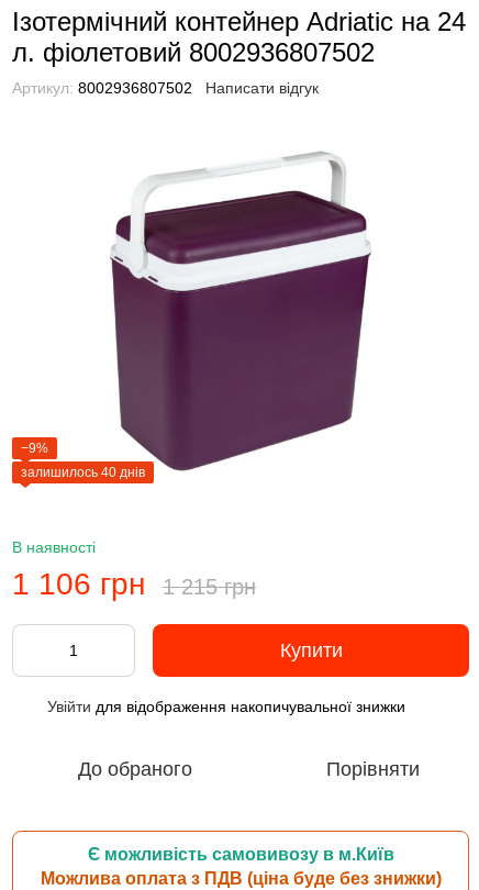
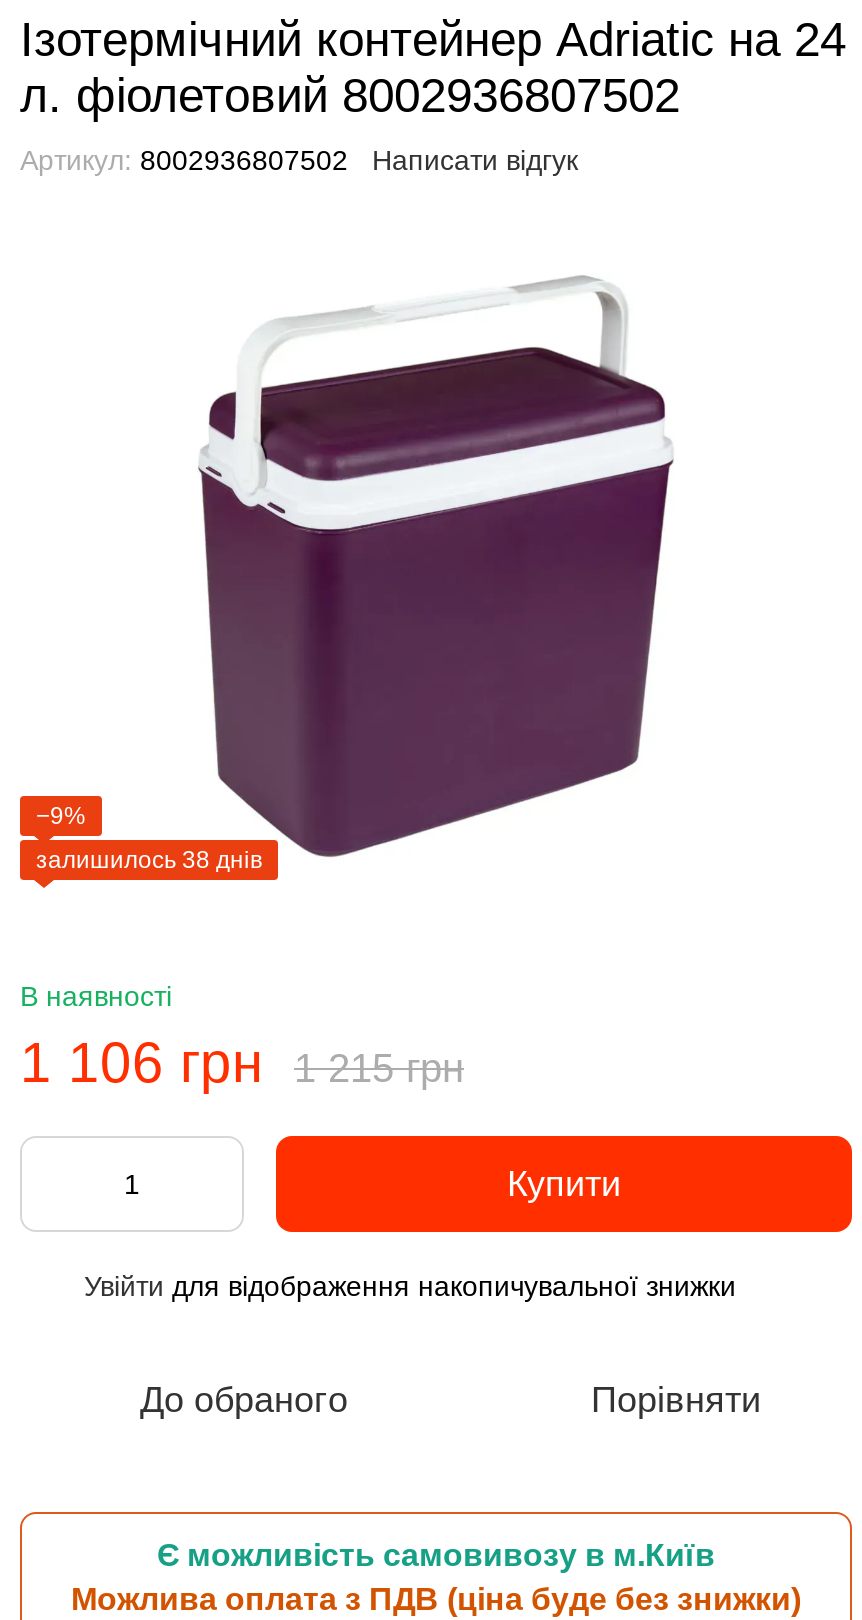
- залишилось 40 днів
+ залишилось 38 днів
